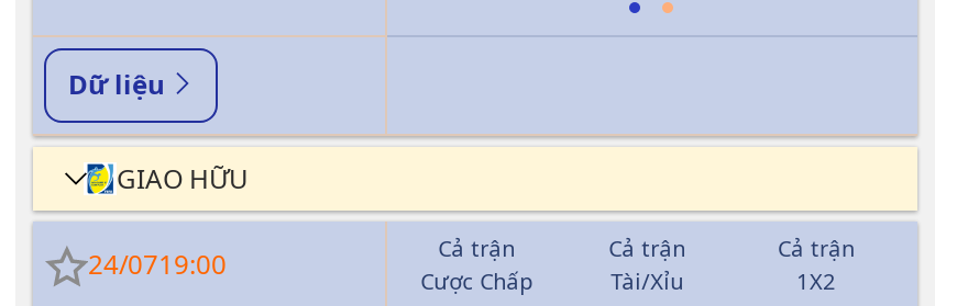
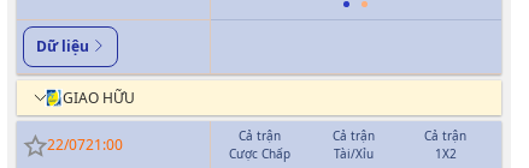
- 24/0719:00
+ 22/0721:00
